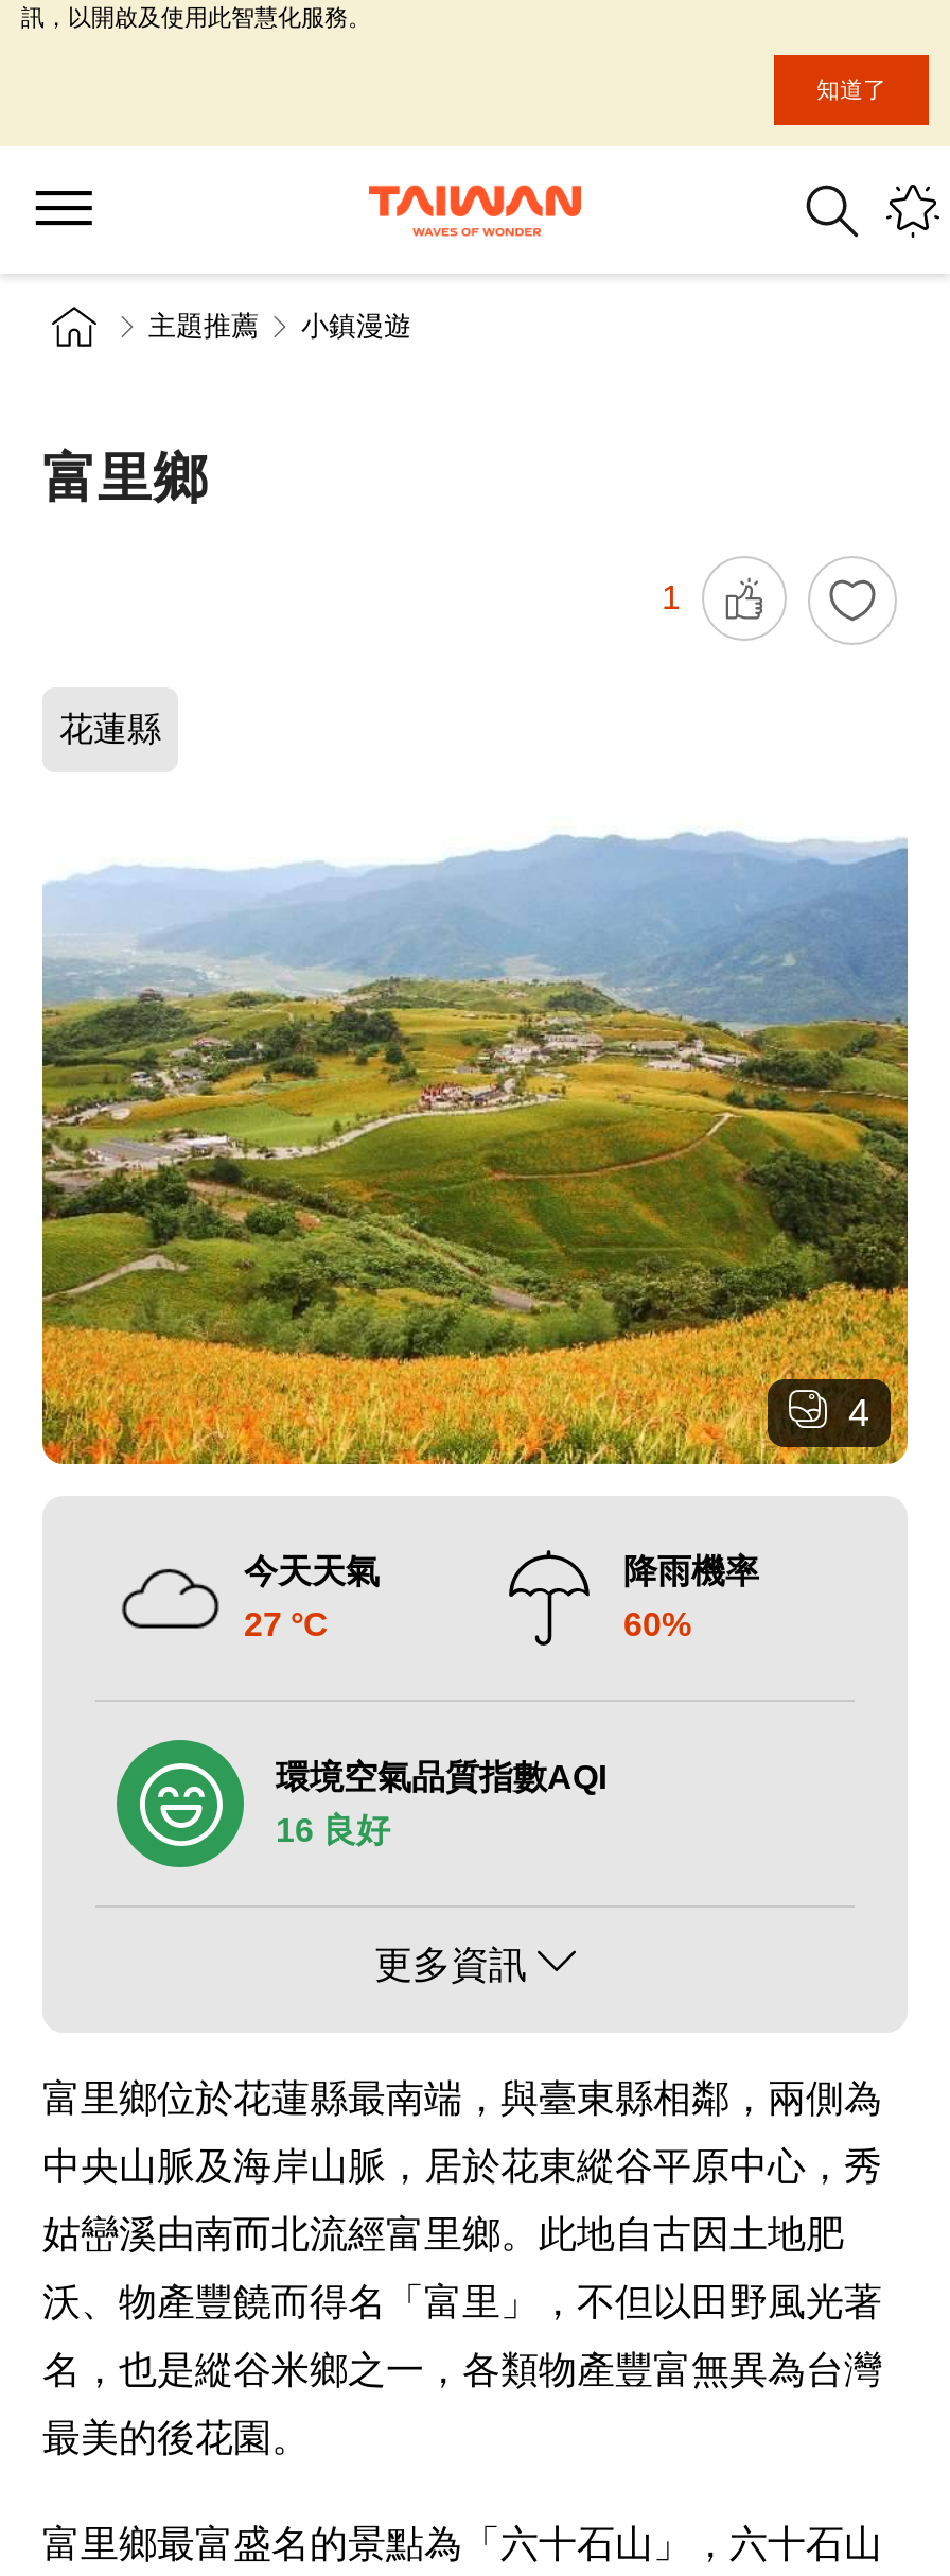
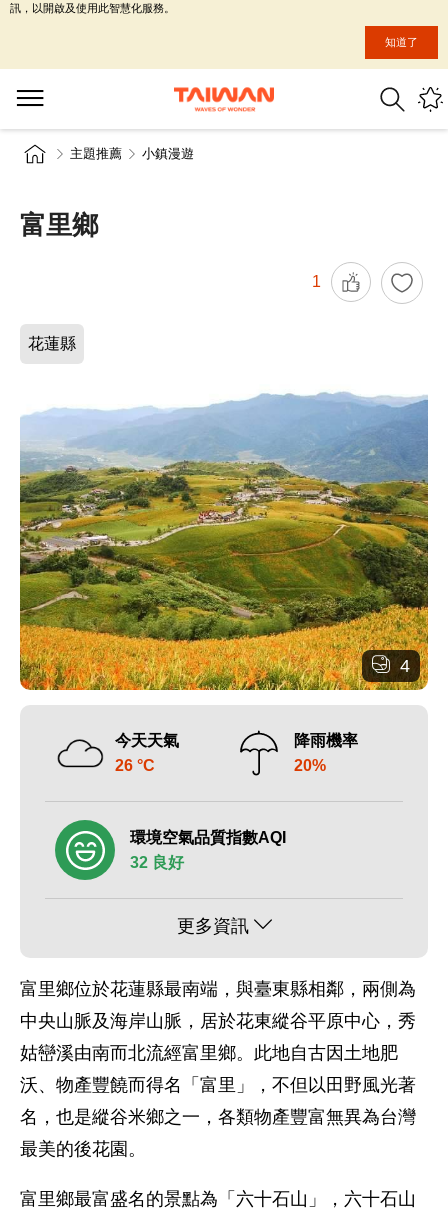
- 27 °C
+ 26 °C

- 60%
+ 20%

- 16 良好
+ 32 良好
